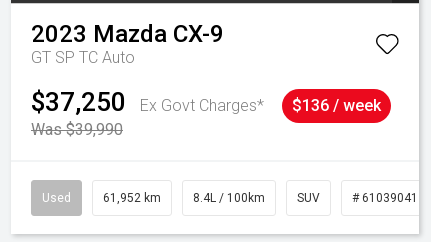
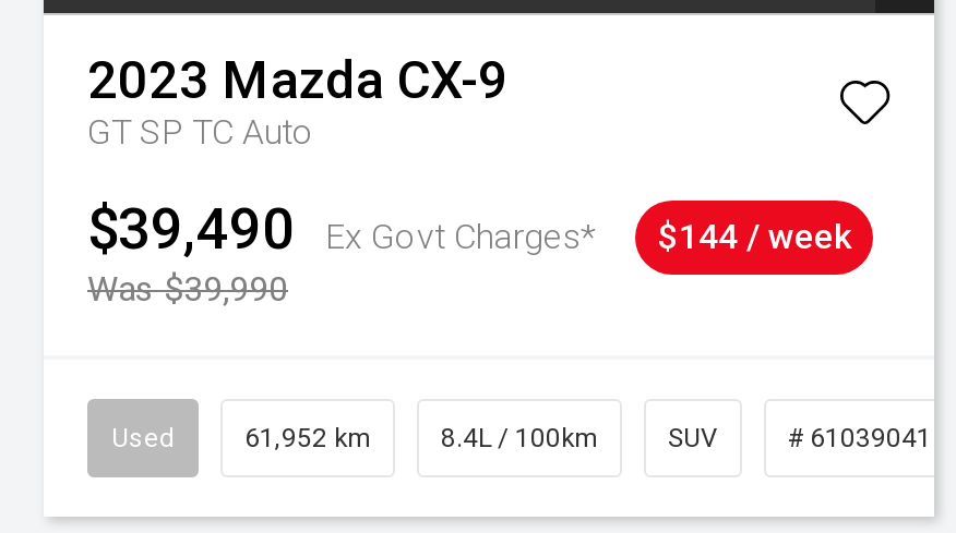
- $37,250
+ $39,490

- $136 / week
+ $144 / week
